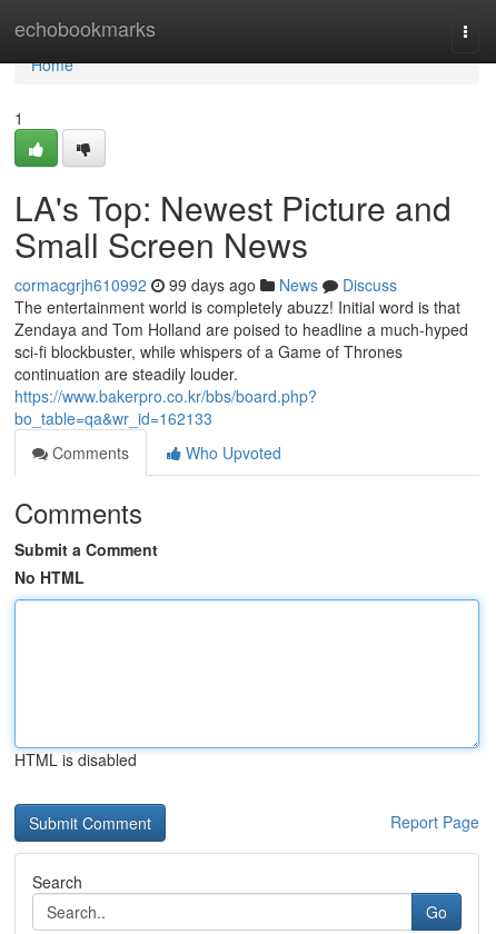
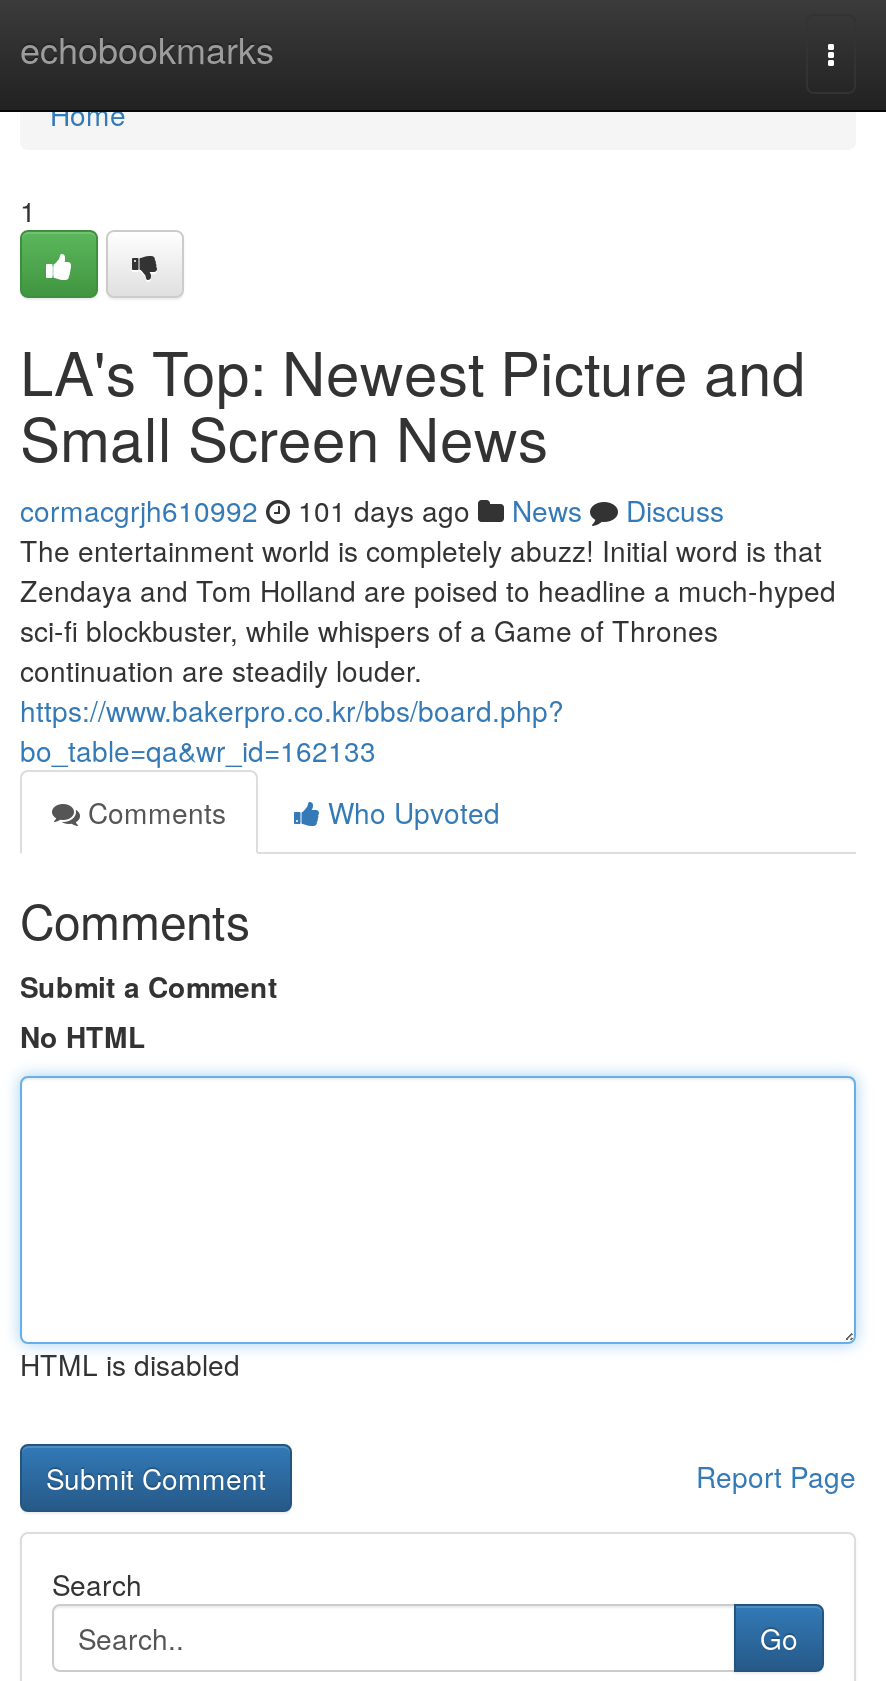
- cormacgrjh610992 99 days ago News Discuss
+ cormacgrjh610992 101 days ago News Discuss
